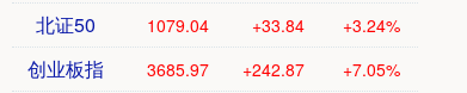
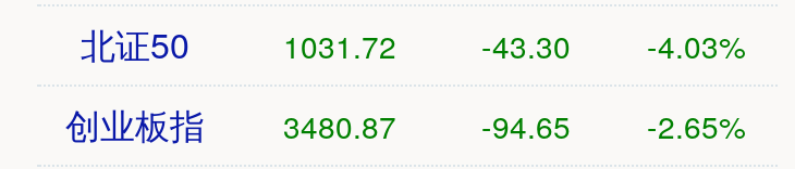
- 1079.04
+ 1031.72

- +33.84
+ -43.30

- +3.24%
+ -4.03%

- 3685.97
+ 3480.87

- +242.87
+ -94.65

- +7.05%
+ -2.65%
